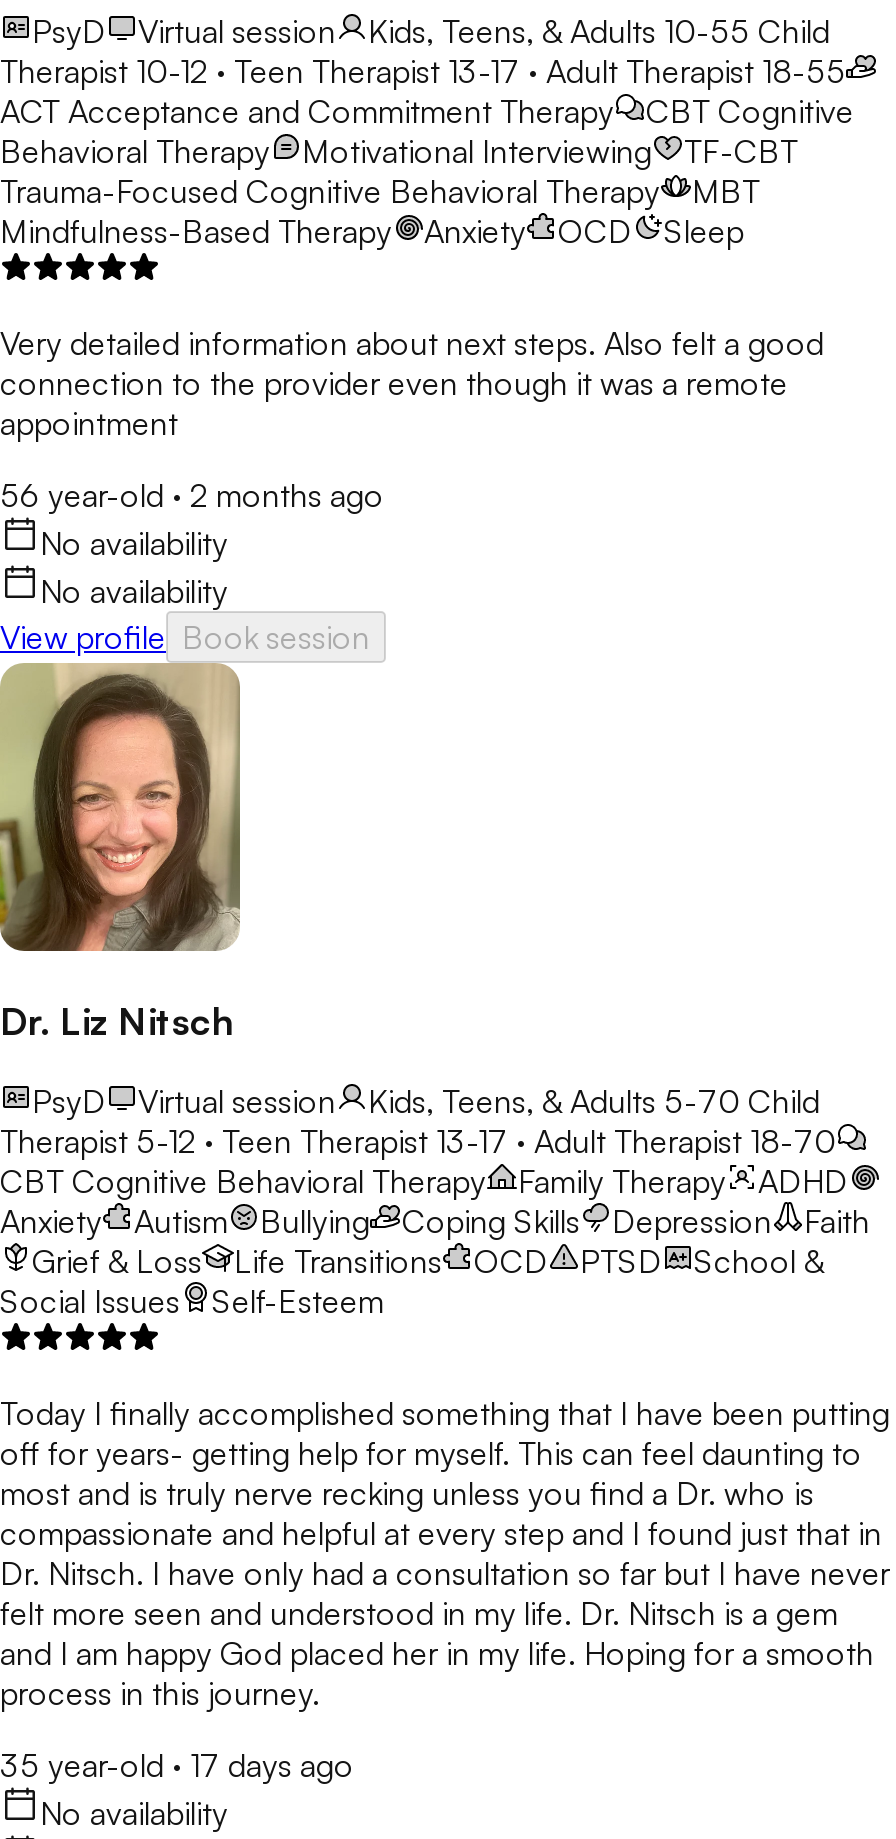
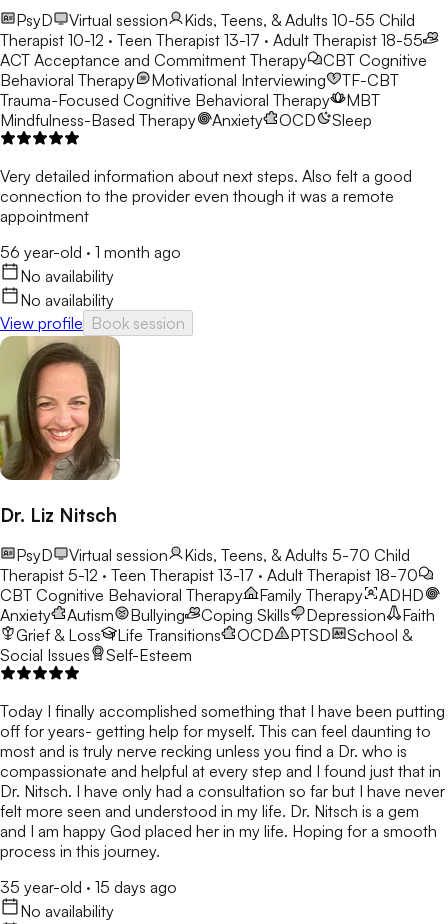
- 56 year-old · 2 months ago
+ 56 year-old · 1 month ago

- 35 year-old · 17 days ago
+ 35 year-old · 15 days ago
